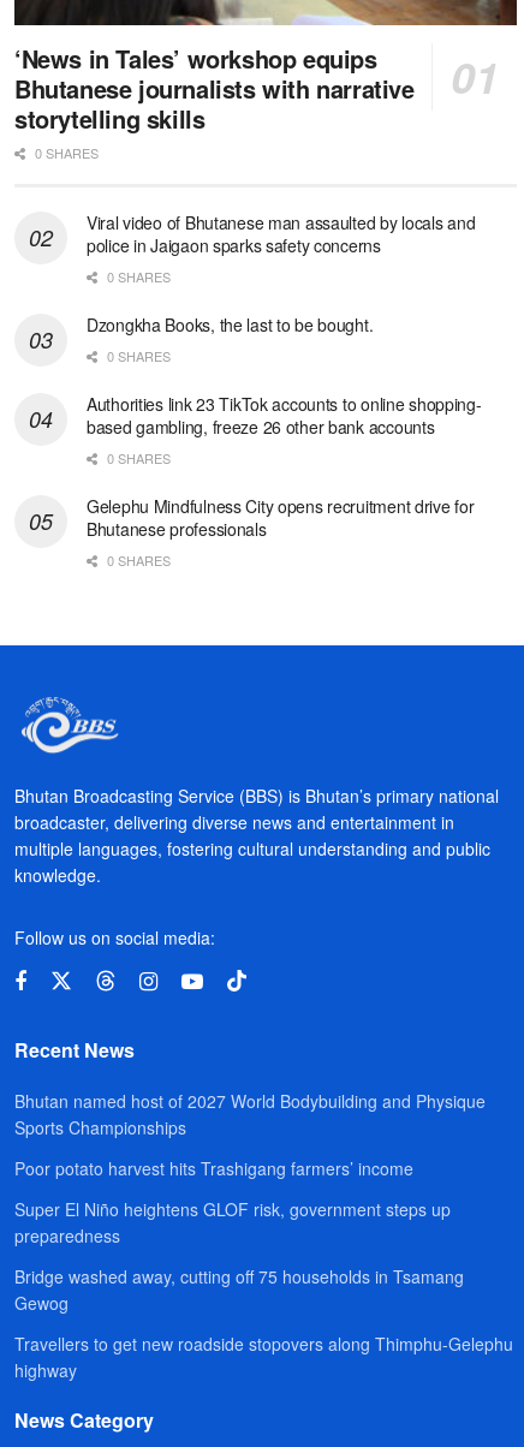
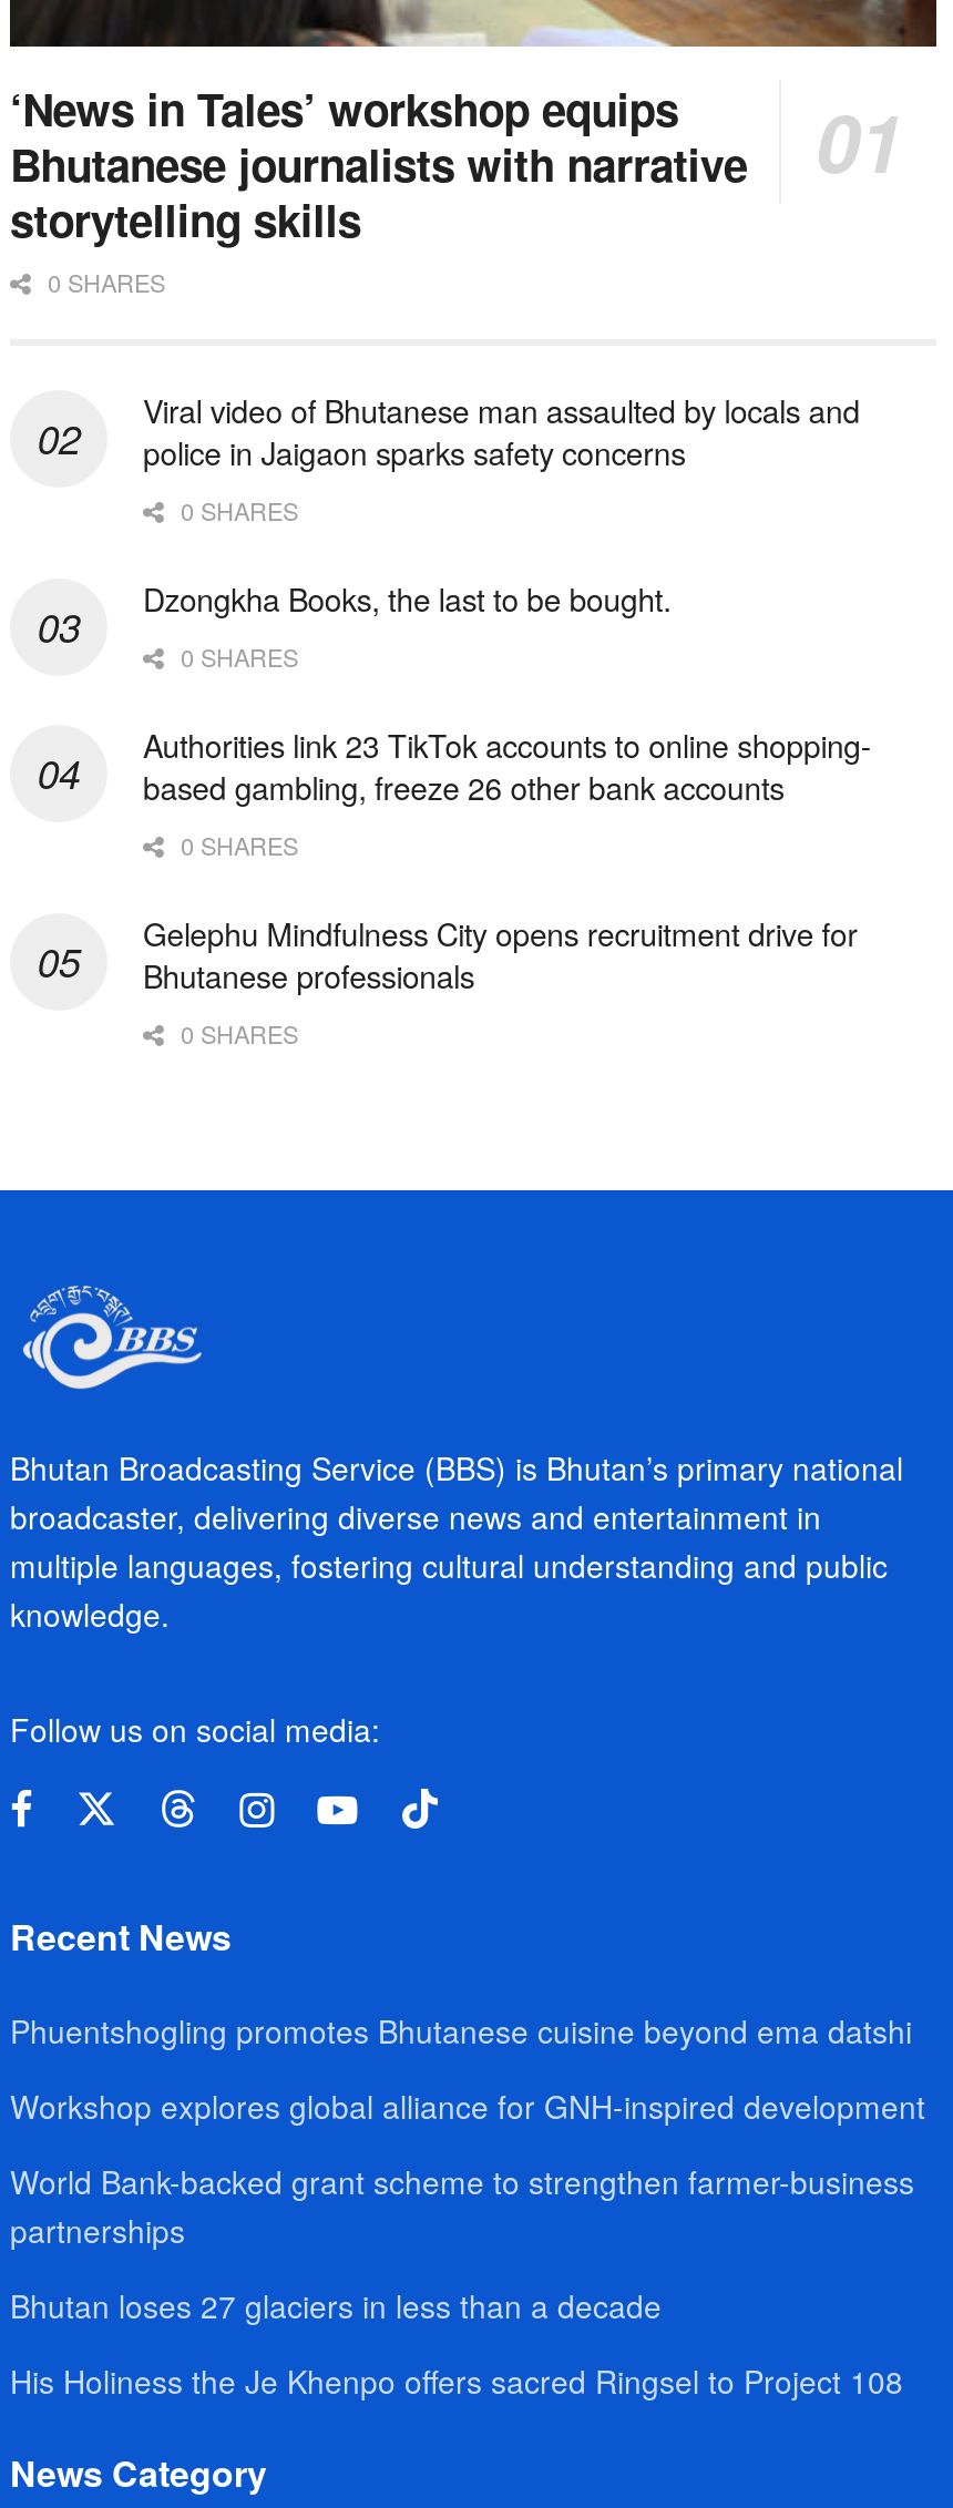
- Bhutan named host of 2027 World Bodybuilding and Physique
- Sports Championships
+ Phuentshogling promotes Bhutanese cuisine beyond ema datshi

- Poor potato harvest hits Trashigang farmers’ income
+ Workshop explores global alliance for GNH-inspired development

- Super El Niño heightens GLOF risk, government steps up
- preparedness
+ World Bank-backed grant scheme to strengthen farmer-business
+ partnerships

- Bridge washed away, cutting off 75 households in Tsamang
- Gewog
+ Bhutan loses 27 glaciers in less than a decade

- Travellers to get new roadside stopovers along Thimphu-Gelephu
- highway
+ His Holiness the Je Khenpo offers sacred Ringsel to Project 108
